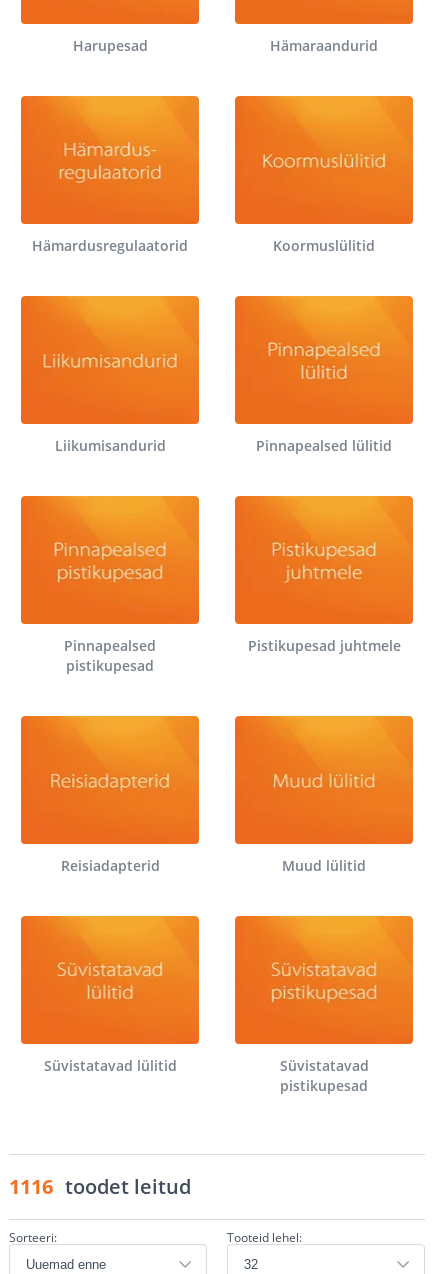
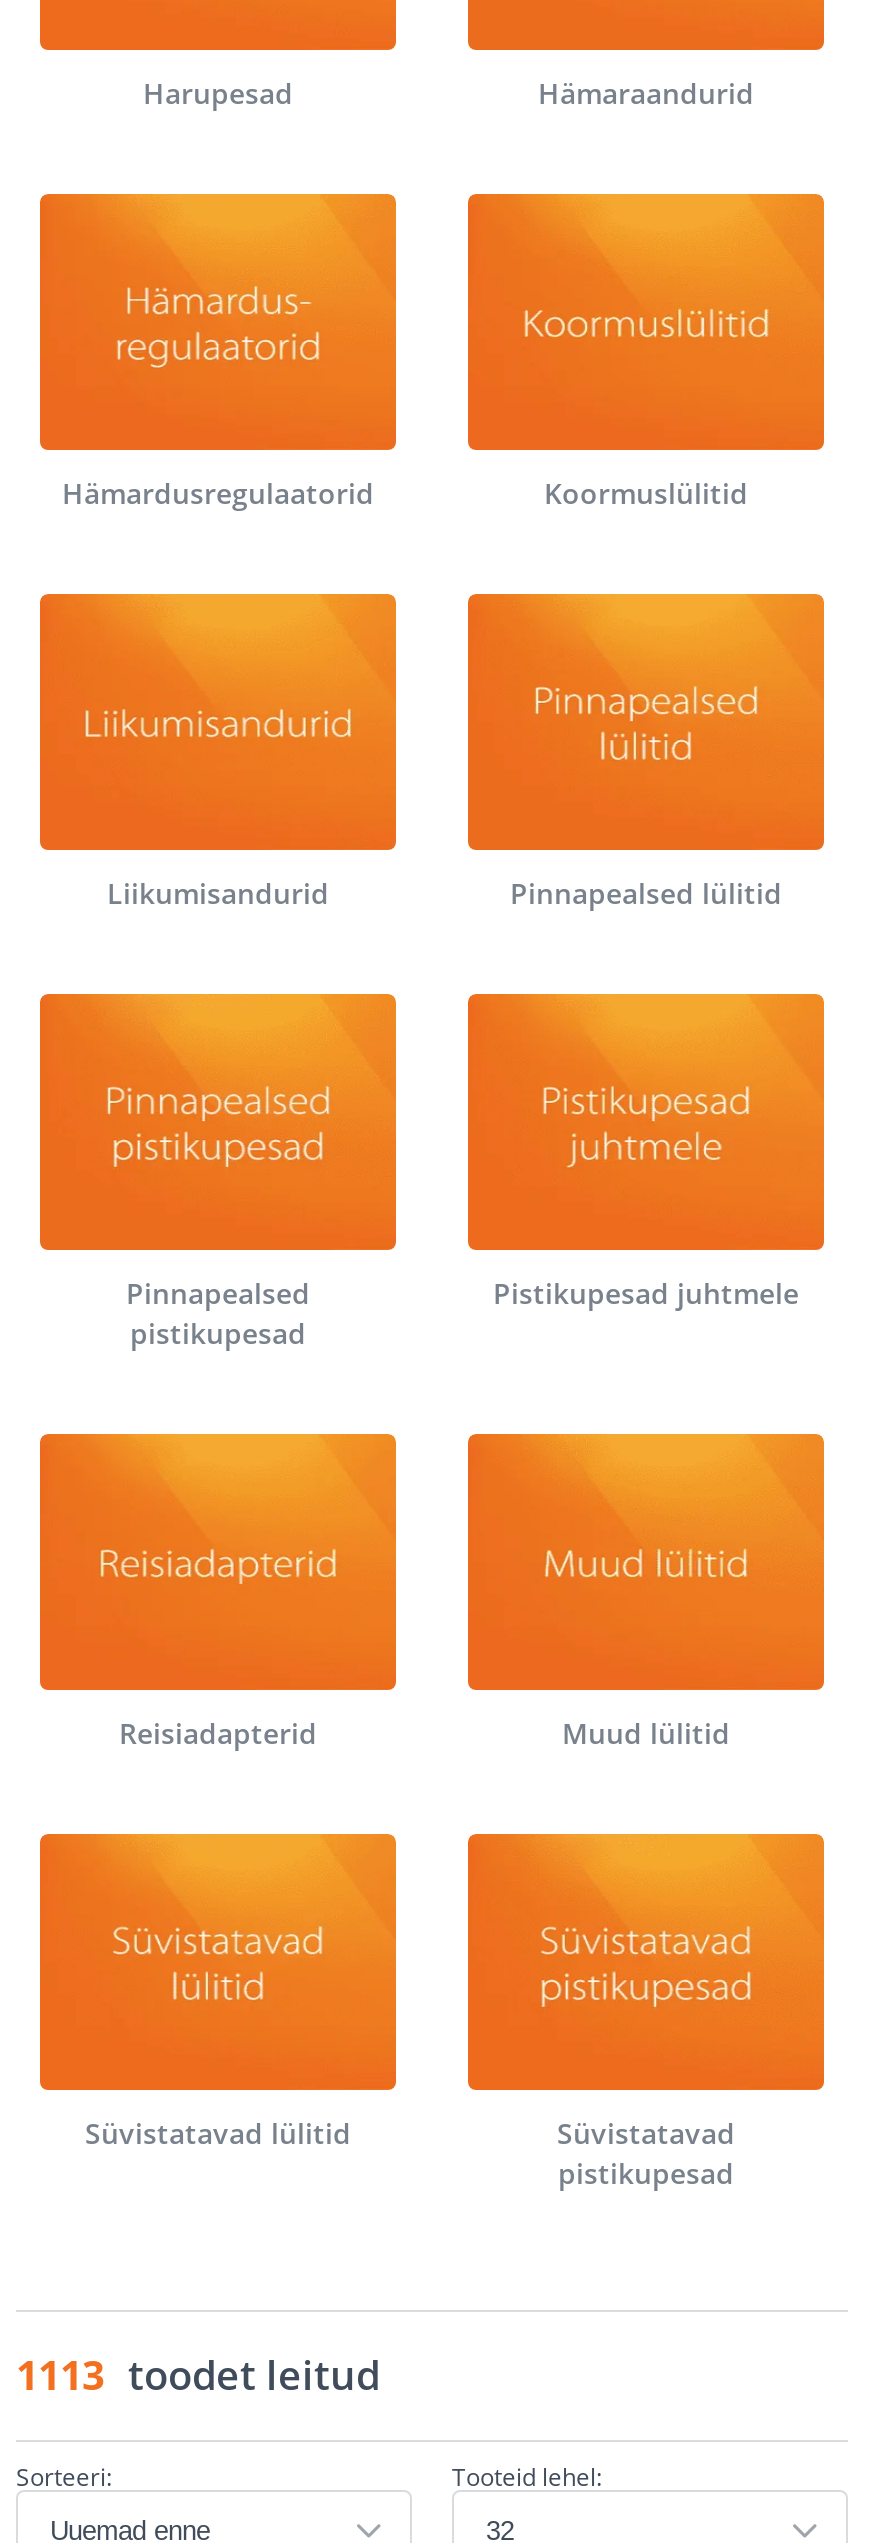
- 1116 toodet leitud
+ 1113 toodet leitud
